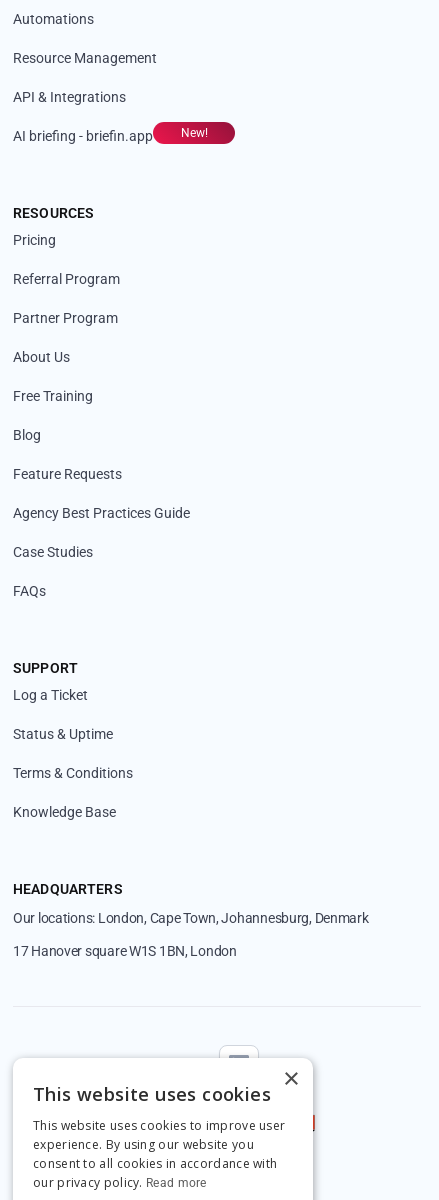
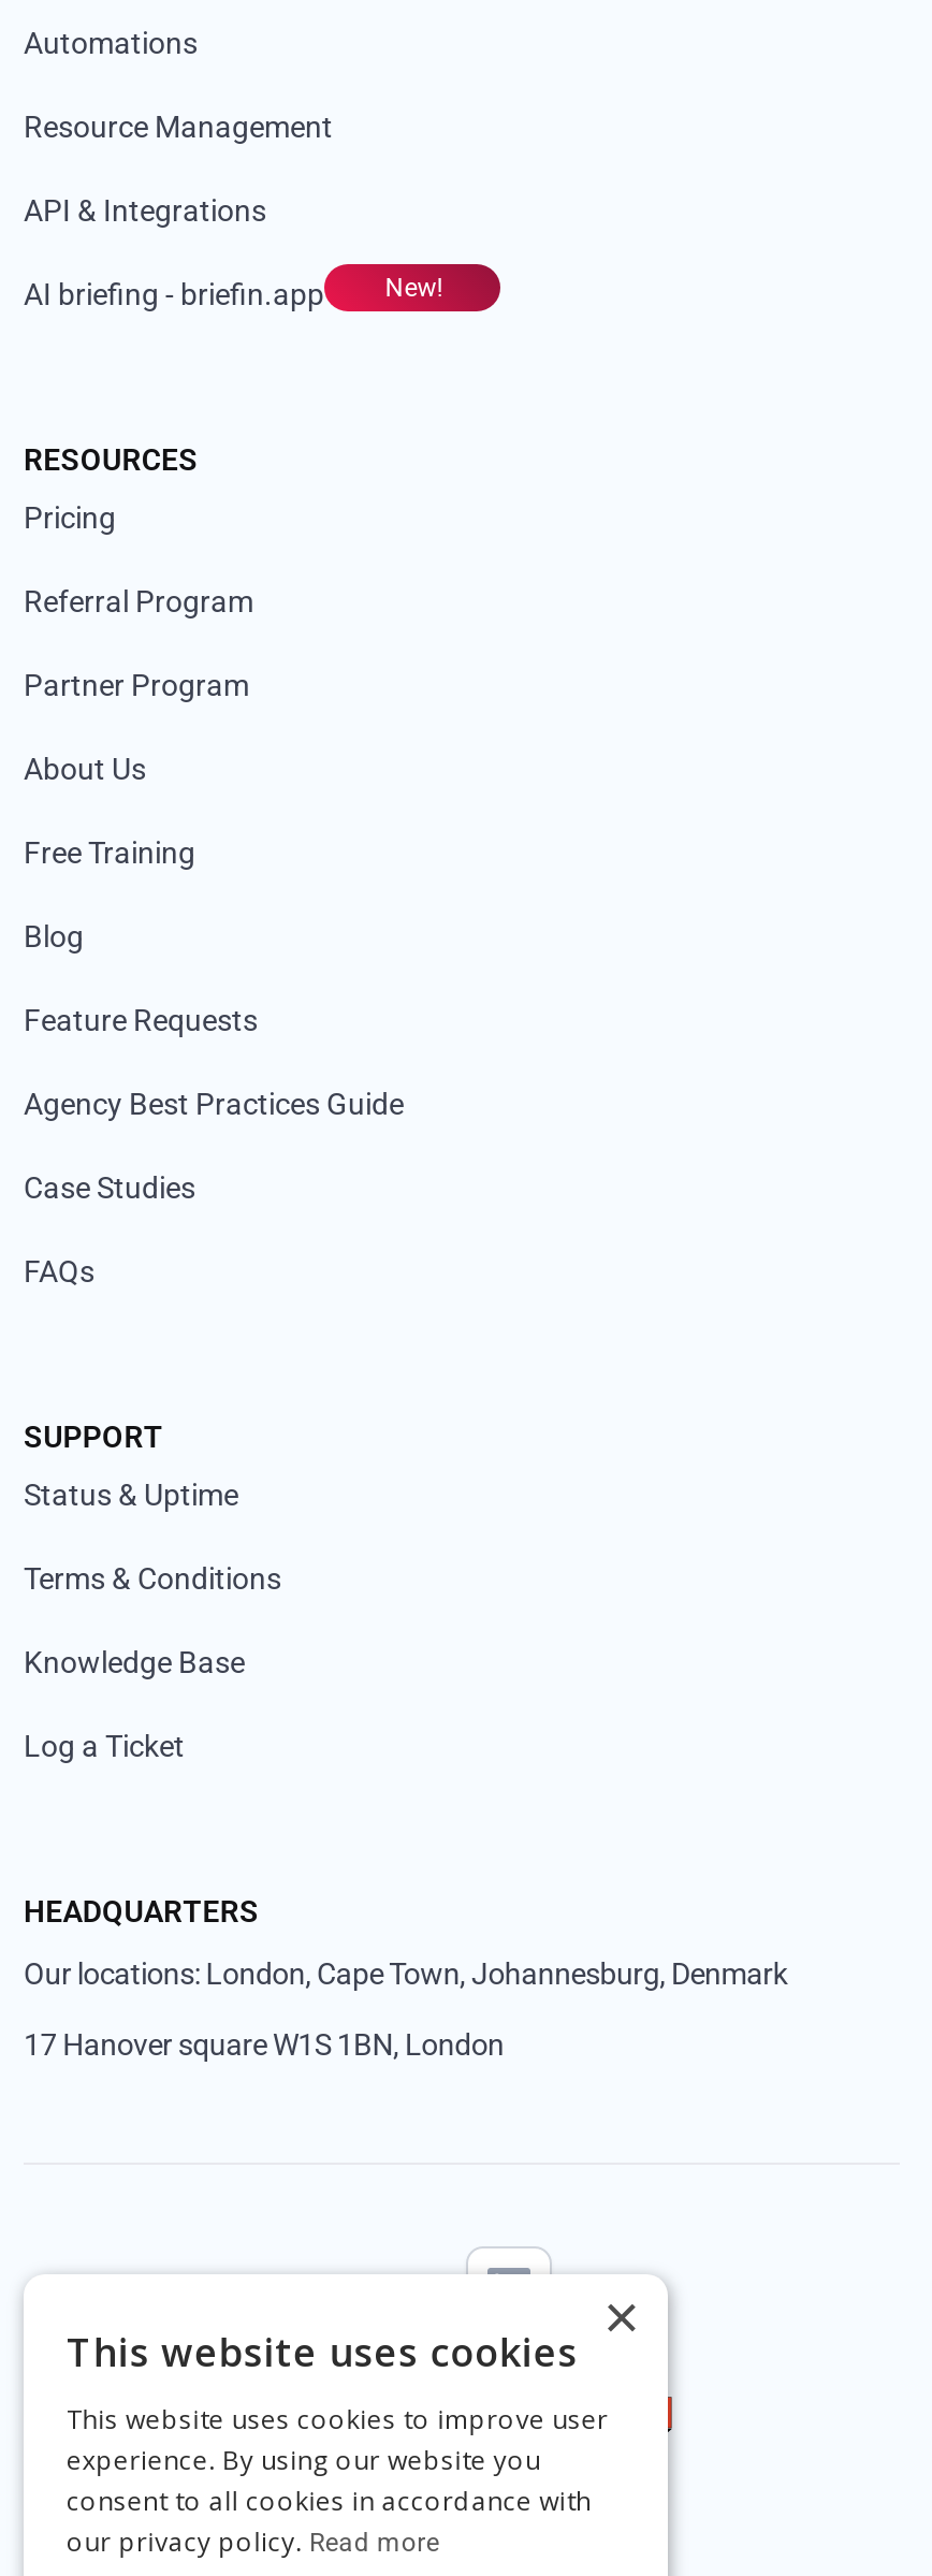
moved down: Log a Ticket

moved up: Status & Uptime | Terms & Conditions | Knowledge Base
